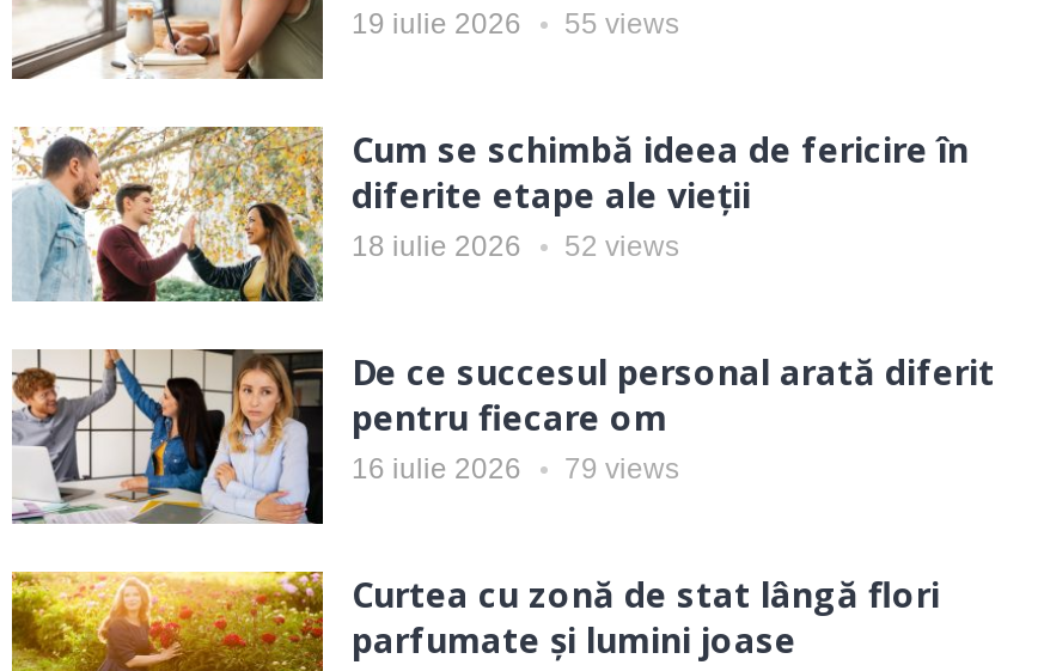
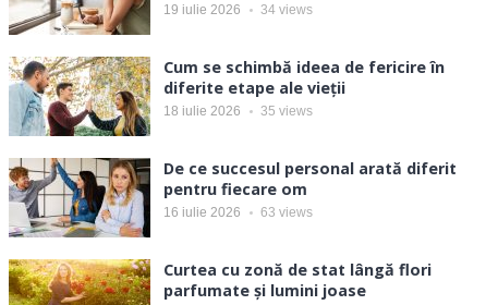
- 19 iulie 2026 55 views
+ 19 iulie 2026 34 views

- 18 iulie 2026 52 views
+ 18 iulie 2026 35 views

- 16 iulie 2026 79 views
+ 16 iulie 2026 63 views
